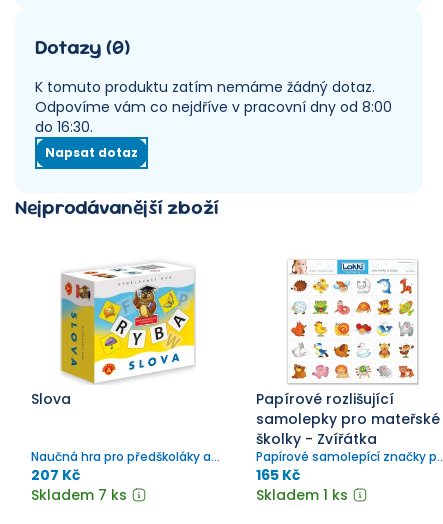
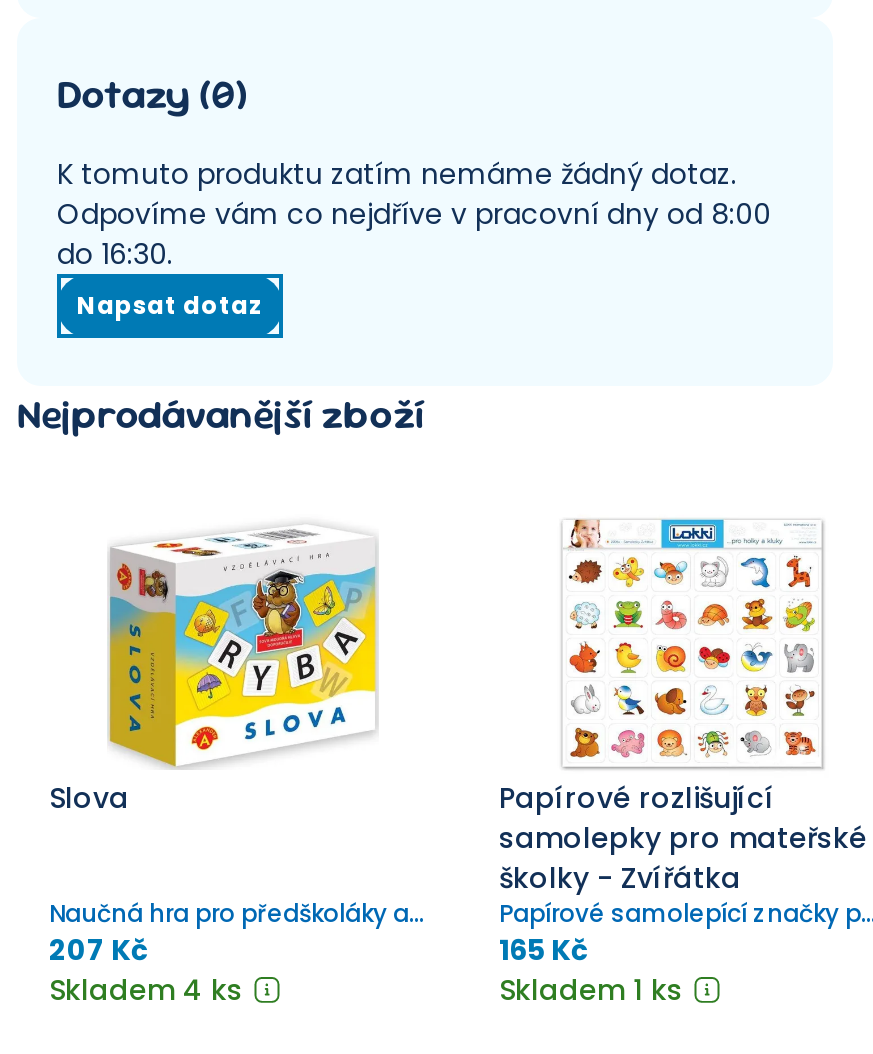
- Skladem 7 ks
+ Skladem 4 ks
